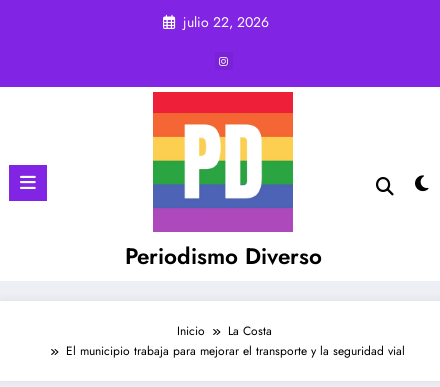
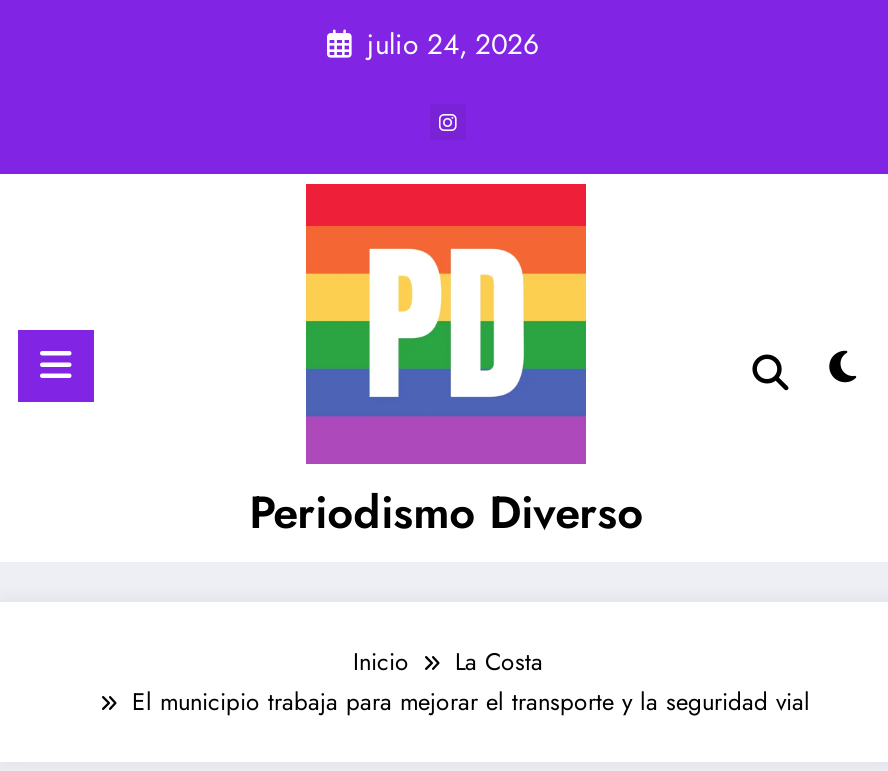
- julio 22, 2026
+ julio 24, 2026
